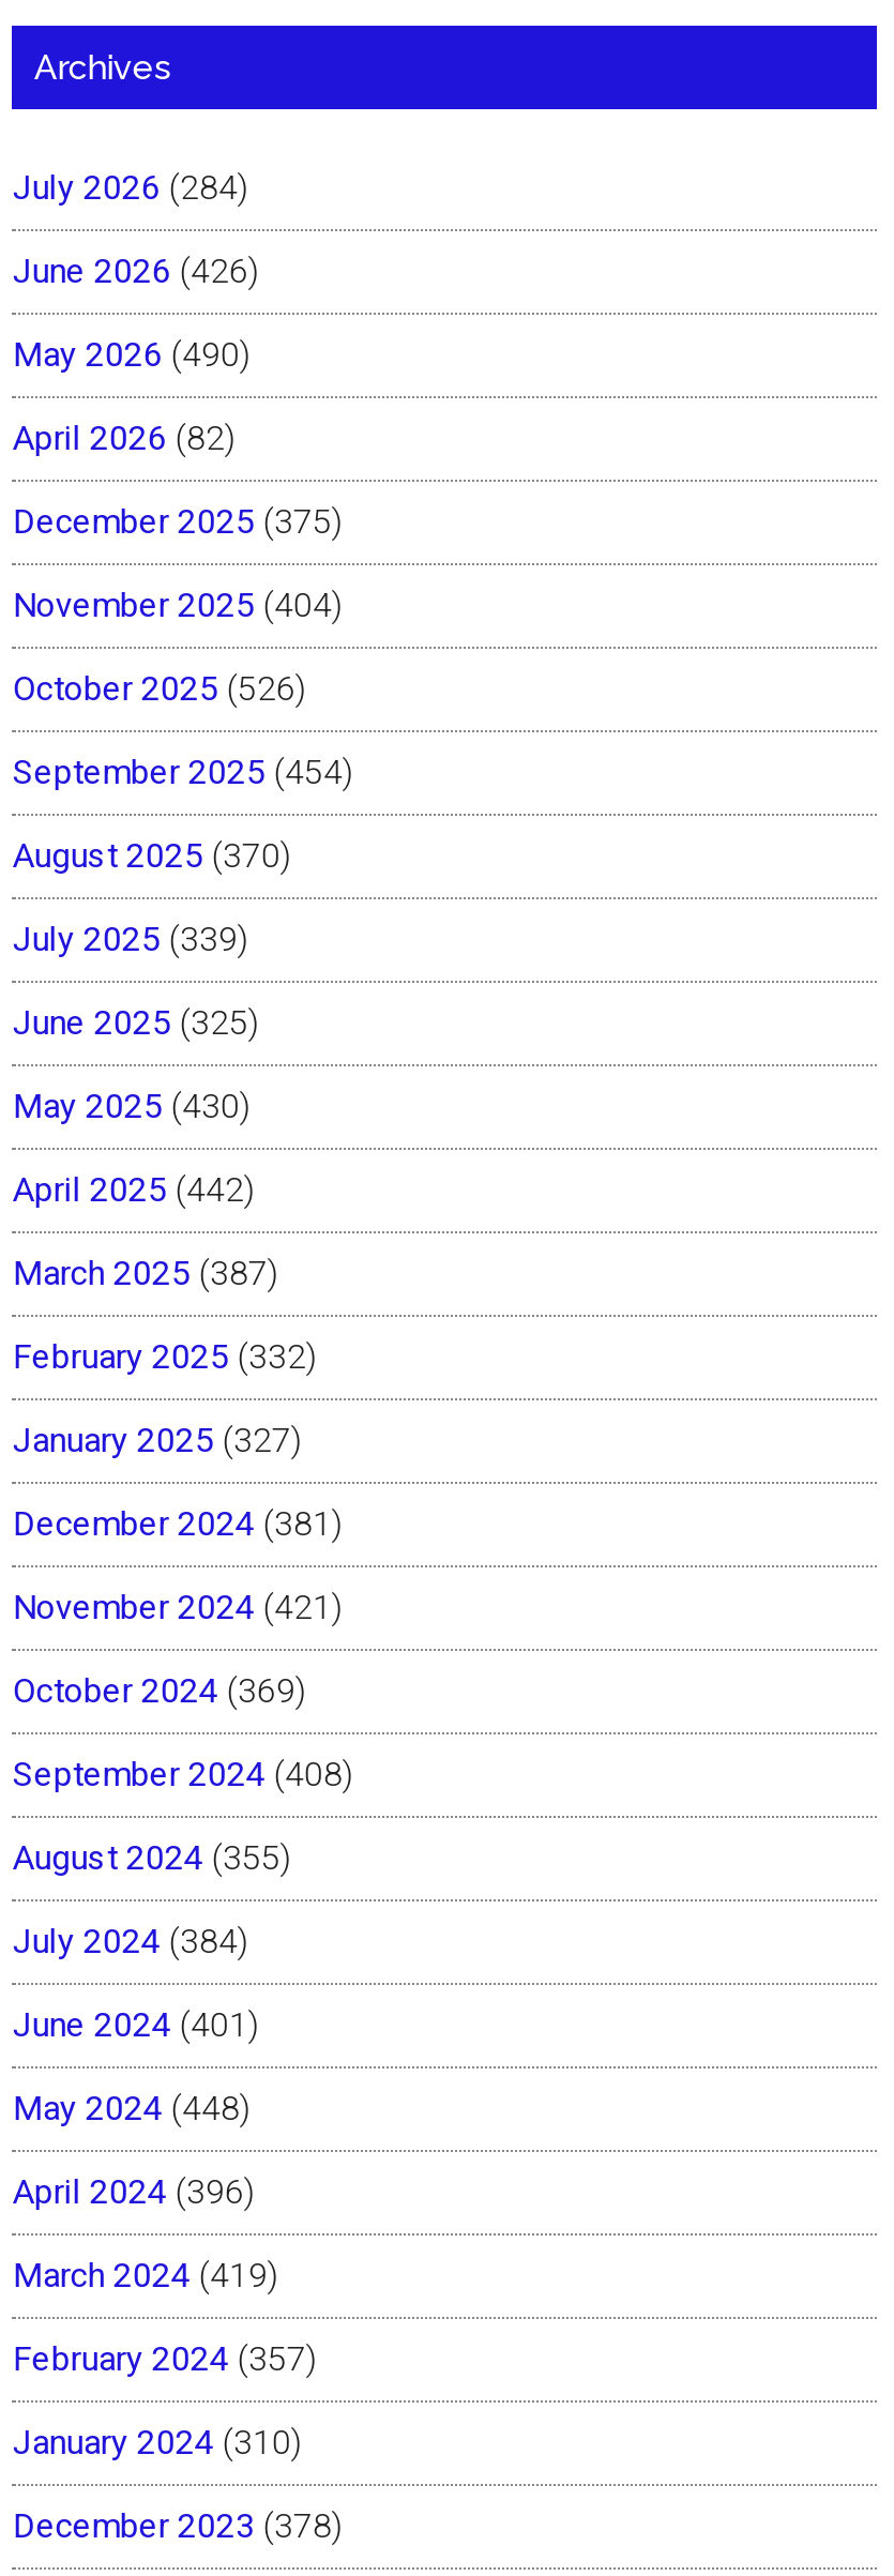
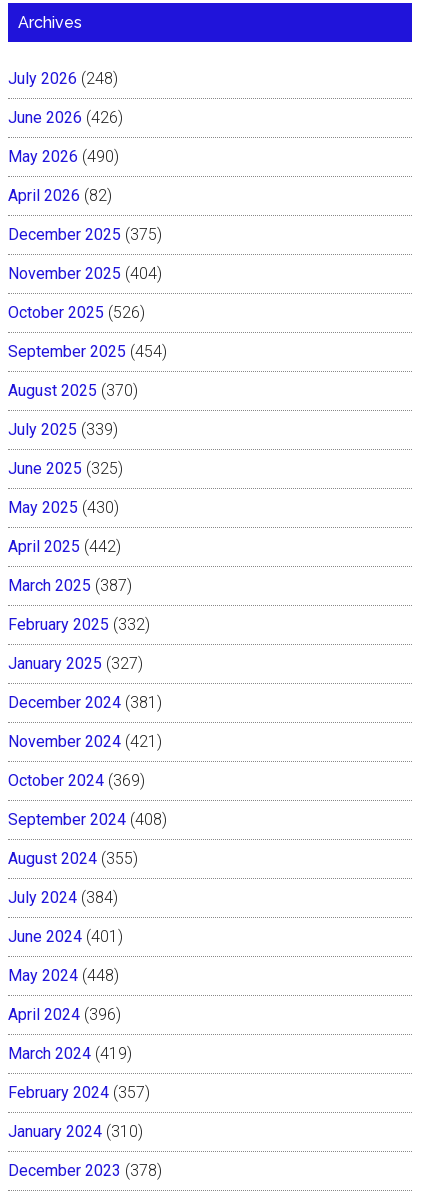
- July 2026 (284)
+ July 2026 (248)
